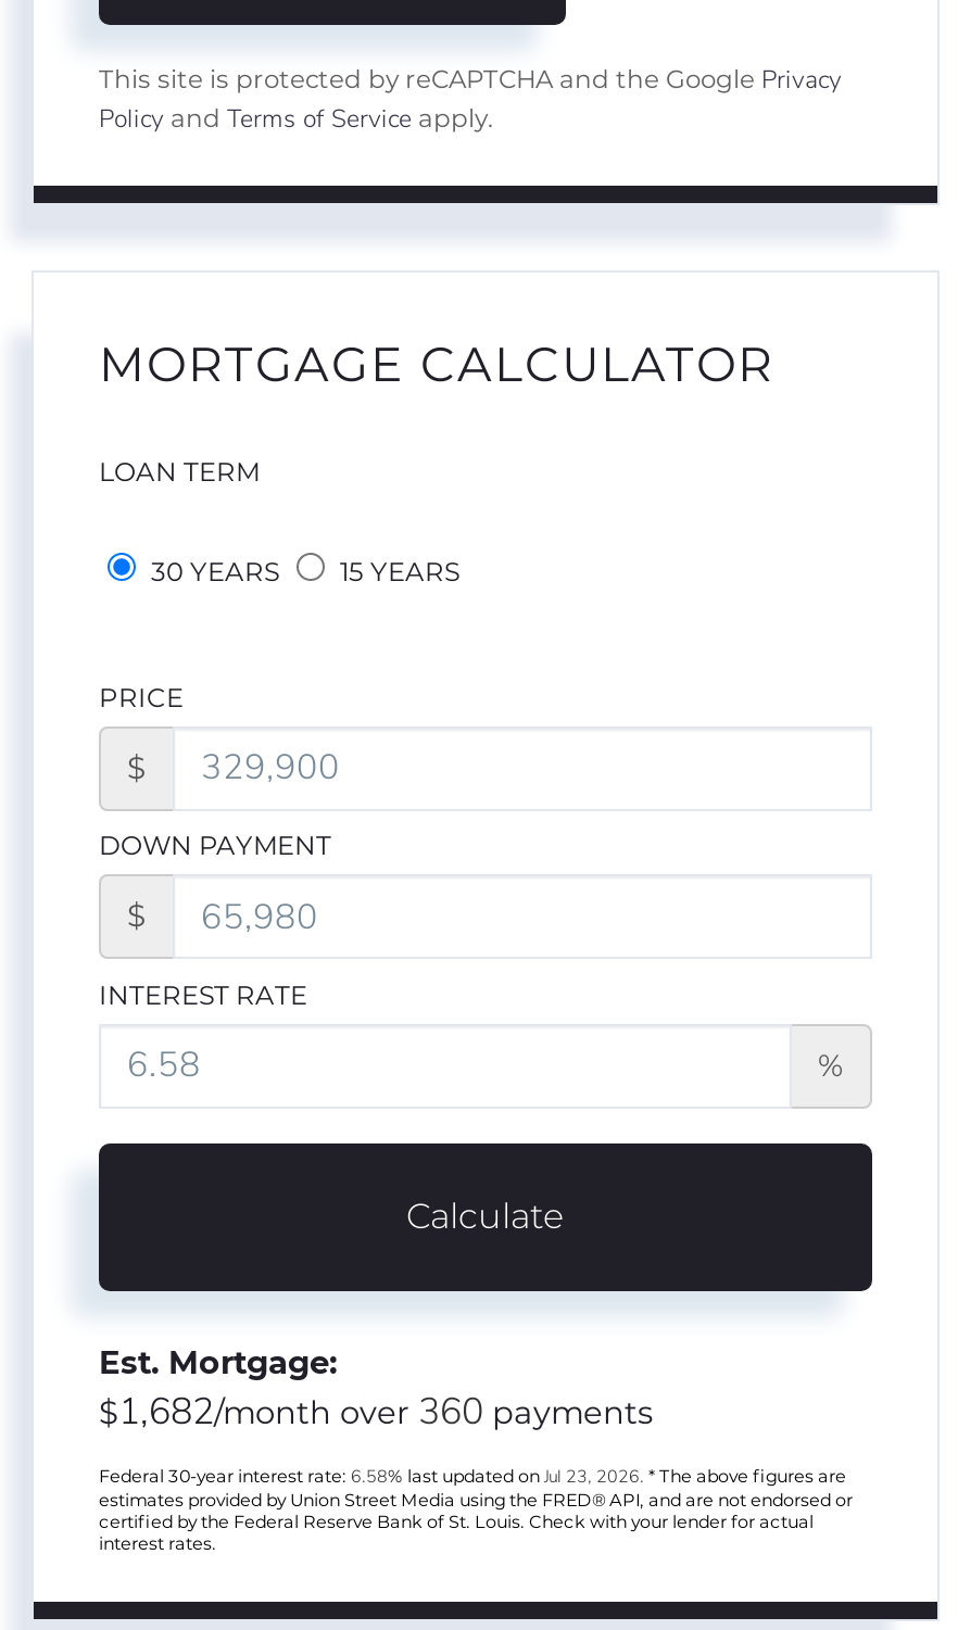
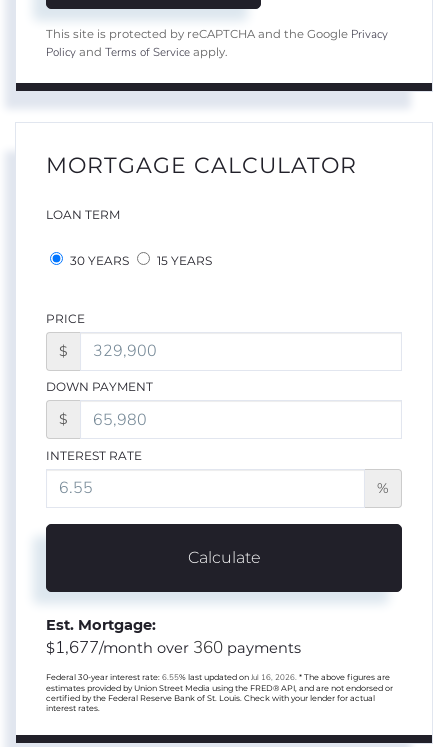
- $1,682/month over 360 payments
+ $1,677/month over 360 payments

- Federal 30-year interest rate: 6.58% last updated on Jul 23, 2026. * The above figures are
+ Federal 30-year interest rate: 6.55% last updated on Jul 16, 2026. * The above figures are
